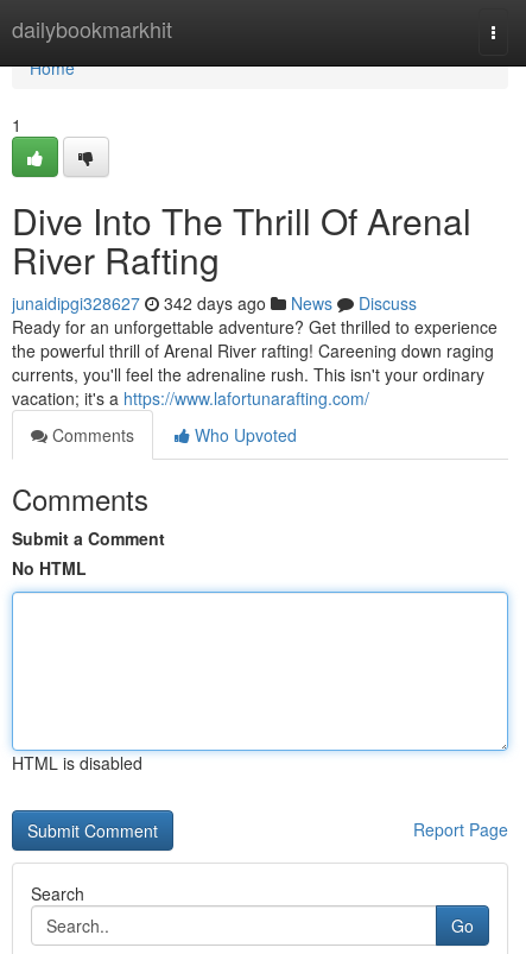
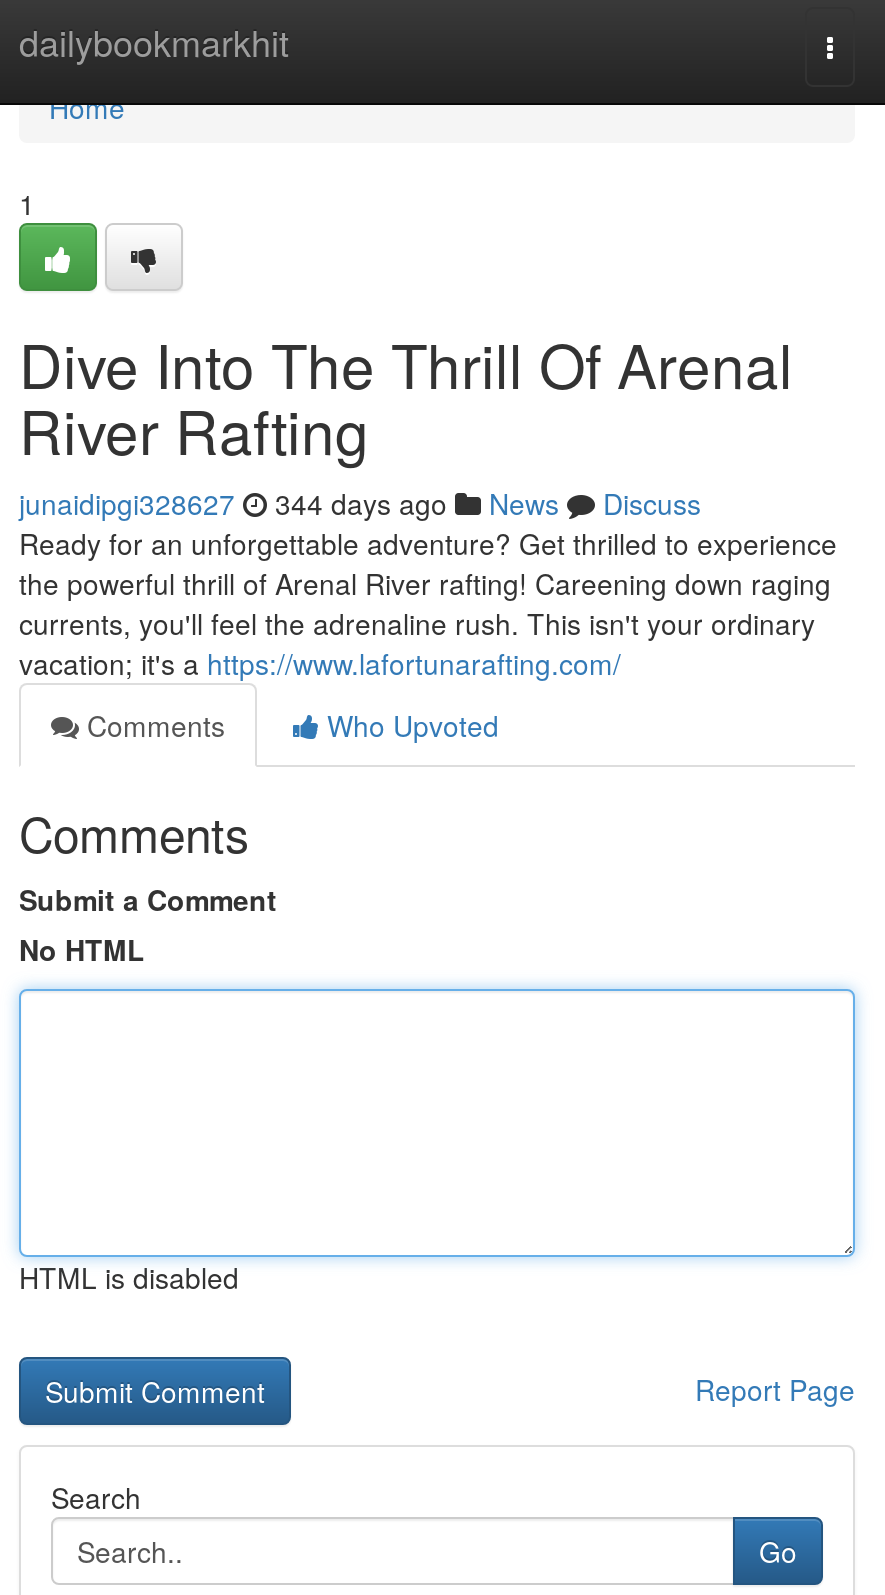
- junaidipgi328627 342 days ago News Discuss
+ junaidipgi328627 344 days ago News Discuss
